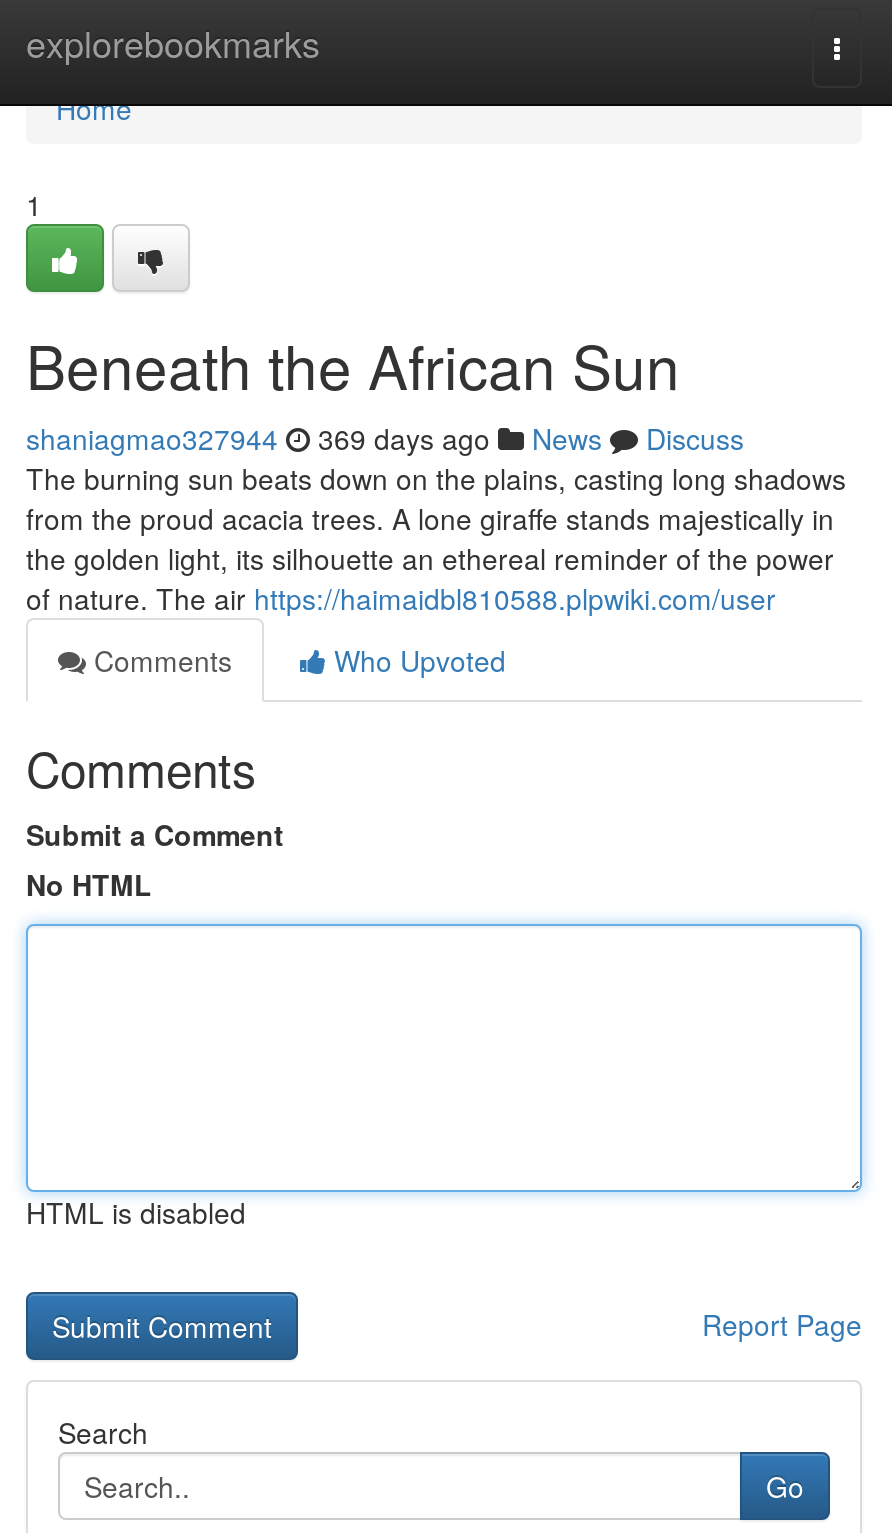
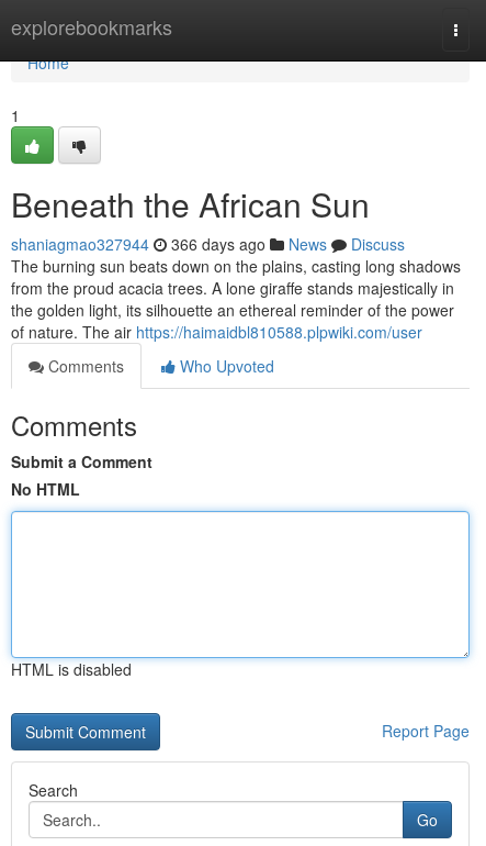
- shaniagmao327944 369 days ago News Discuss
+ shaniagmao327944 366 days ago News Discuss
